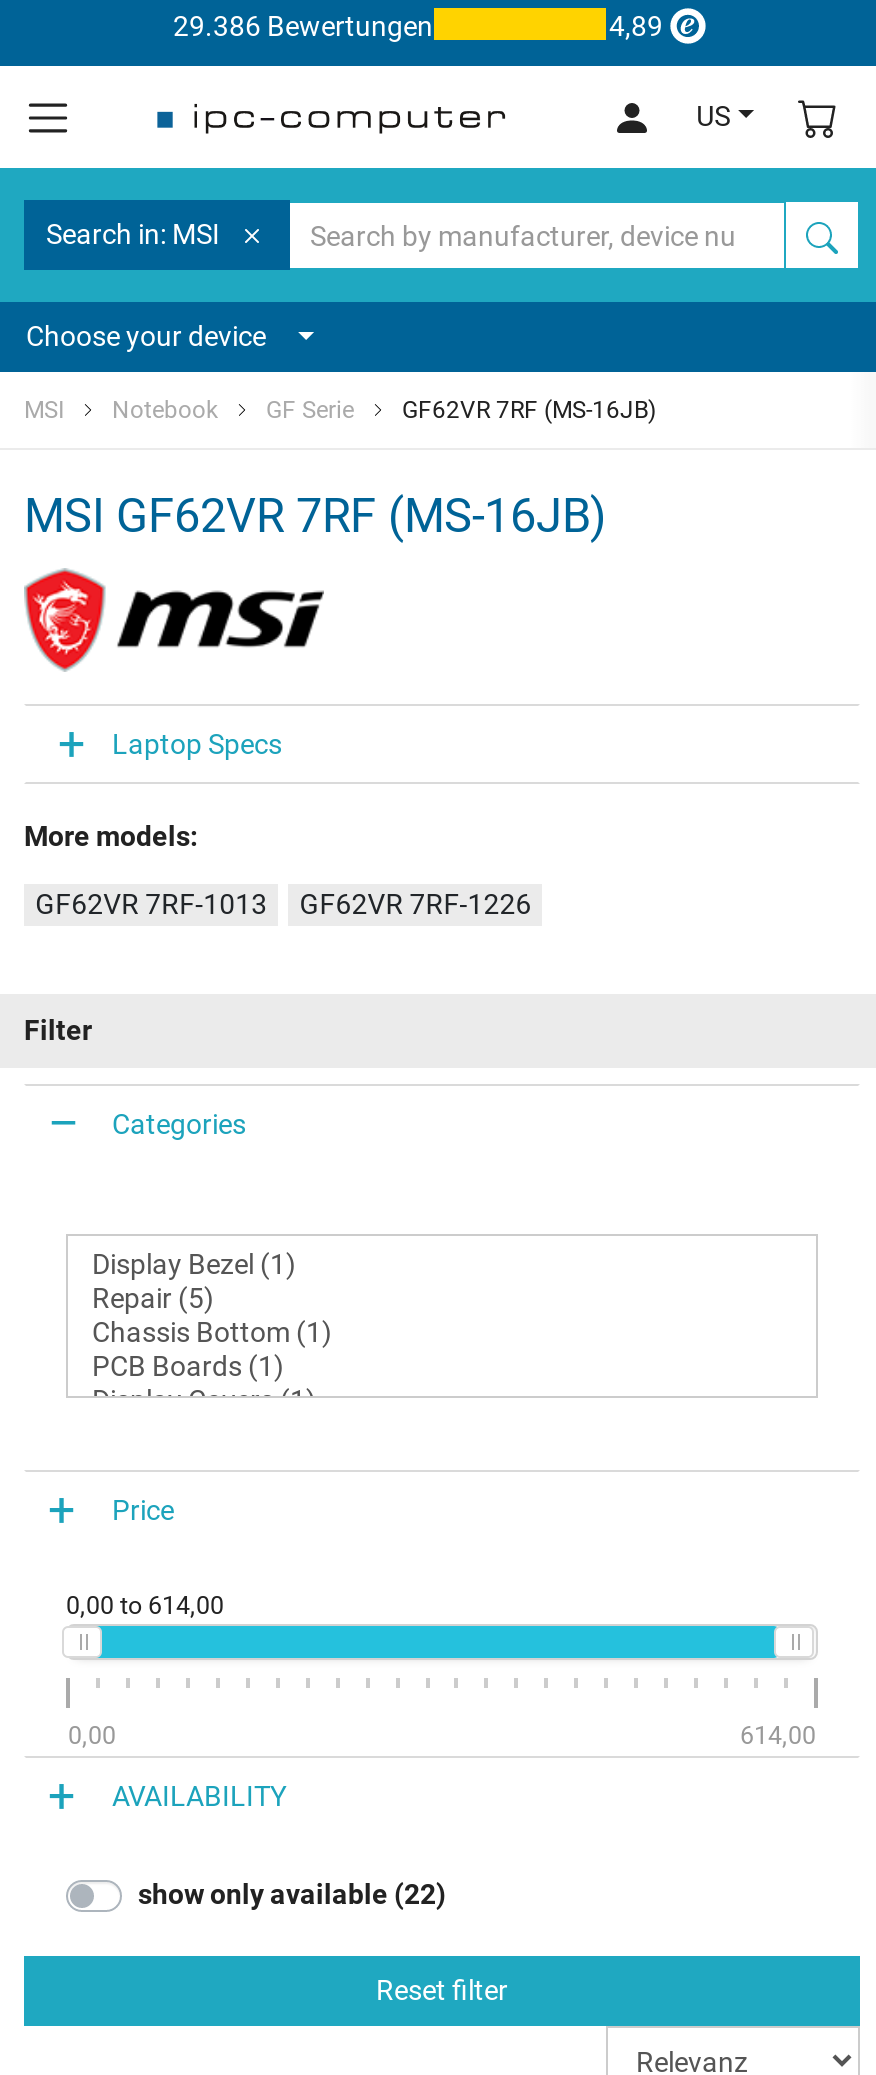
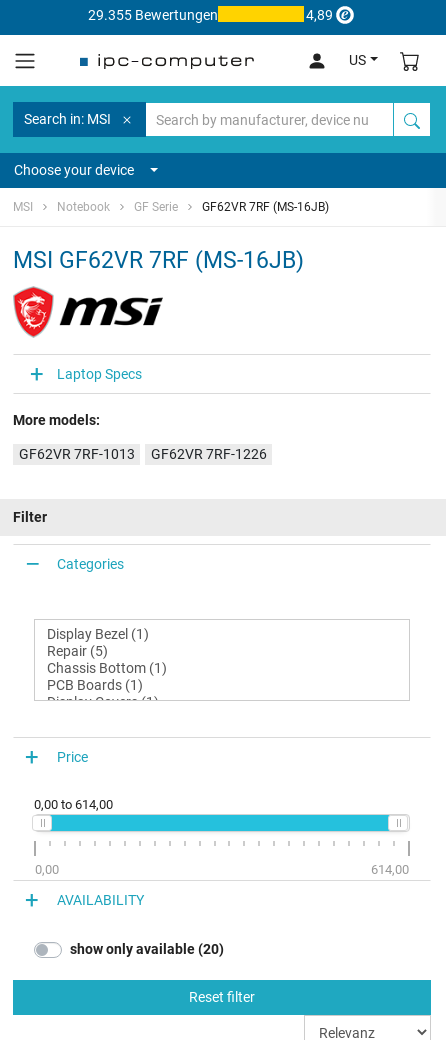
- 29.386 Bewertungen
+ 29.355 Bewertungen

- show only available (22)
+ show only available (20)
